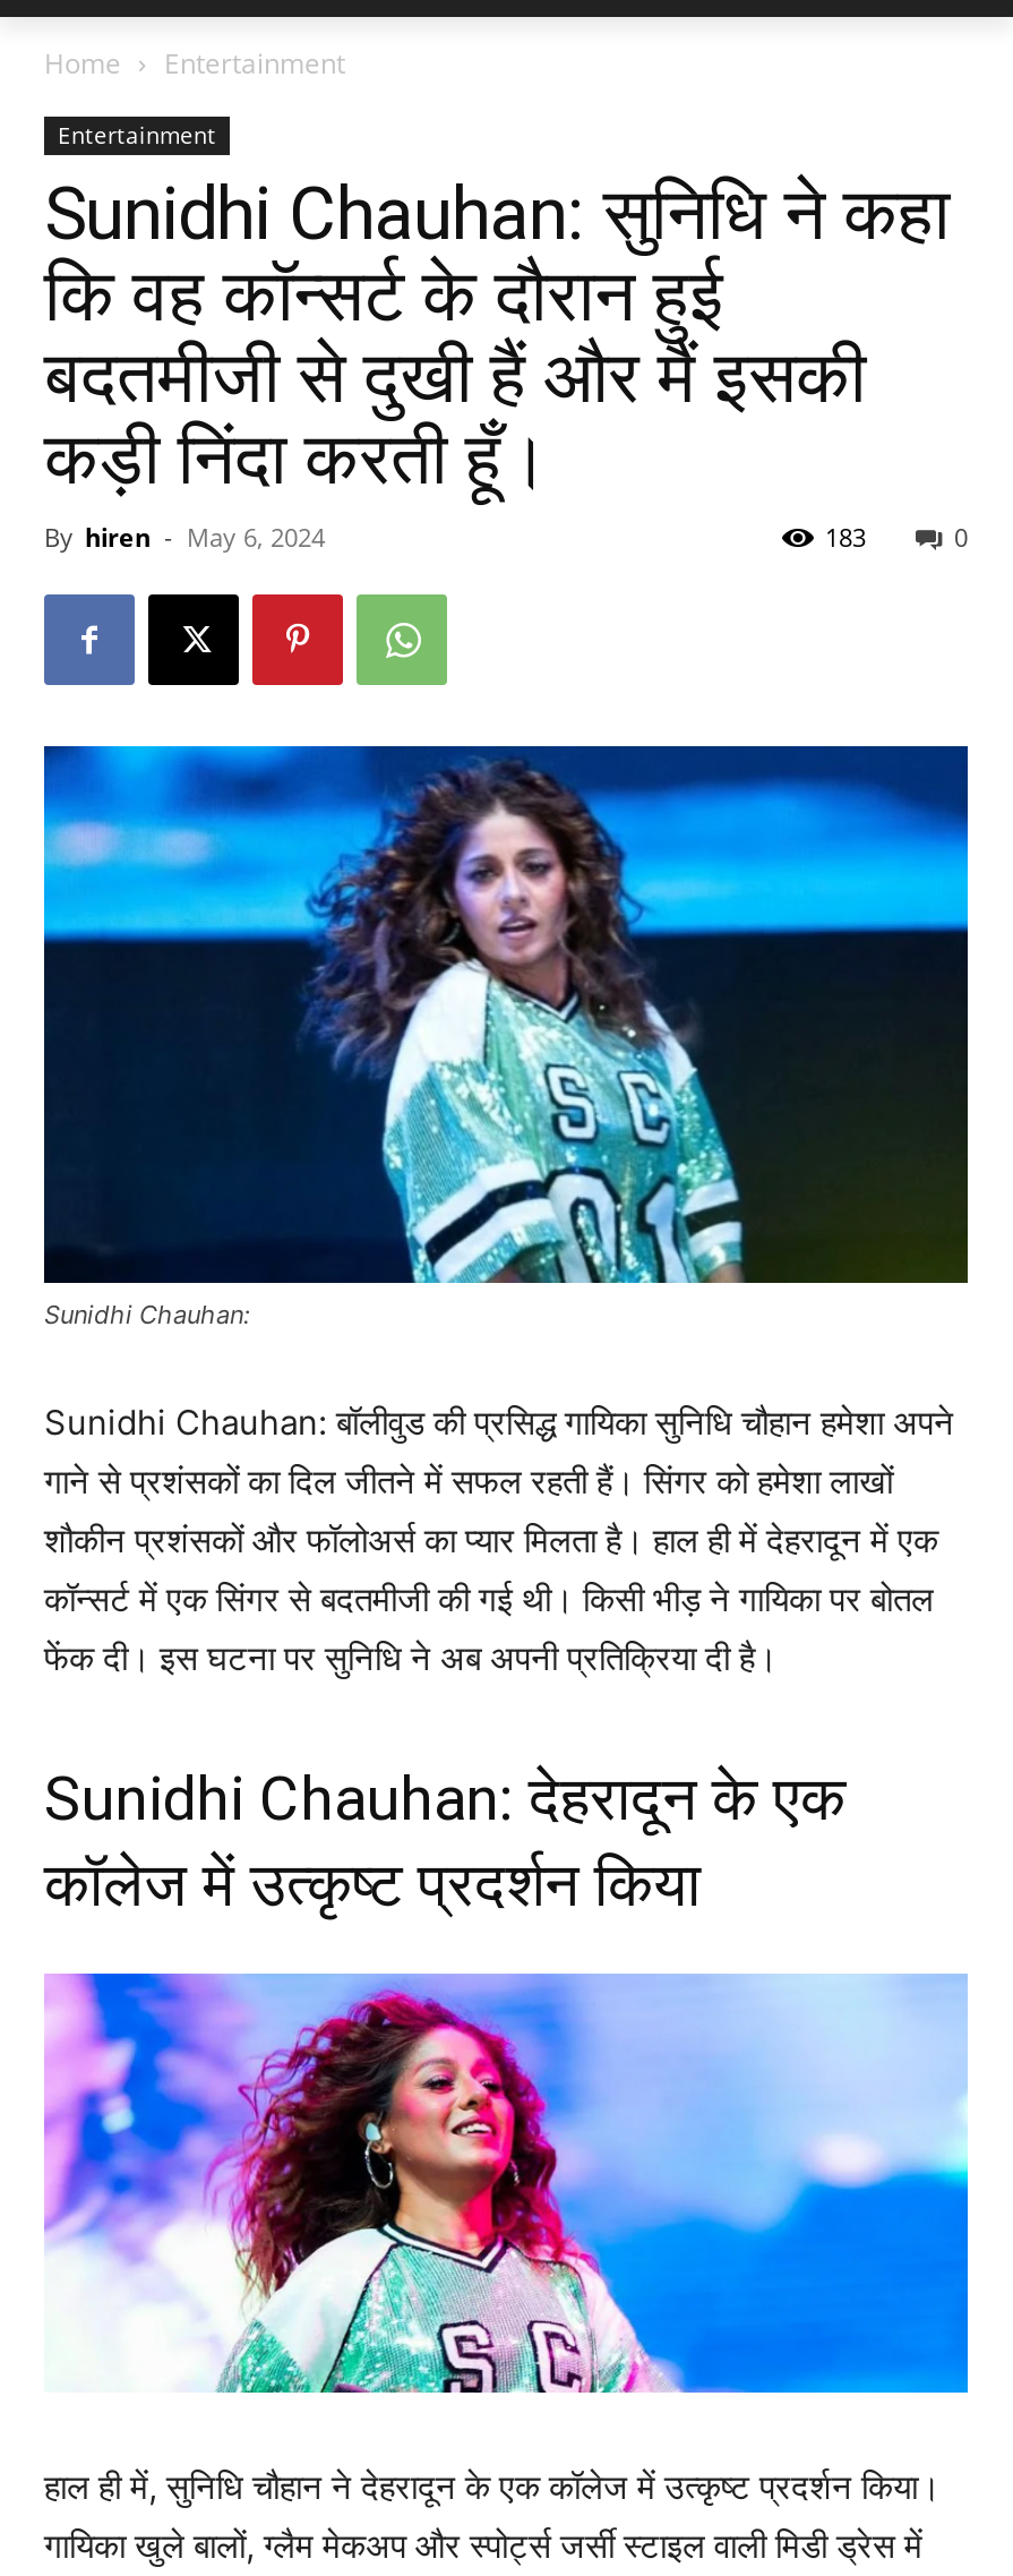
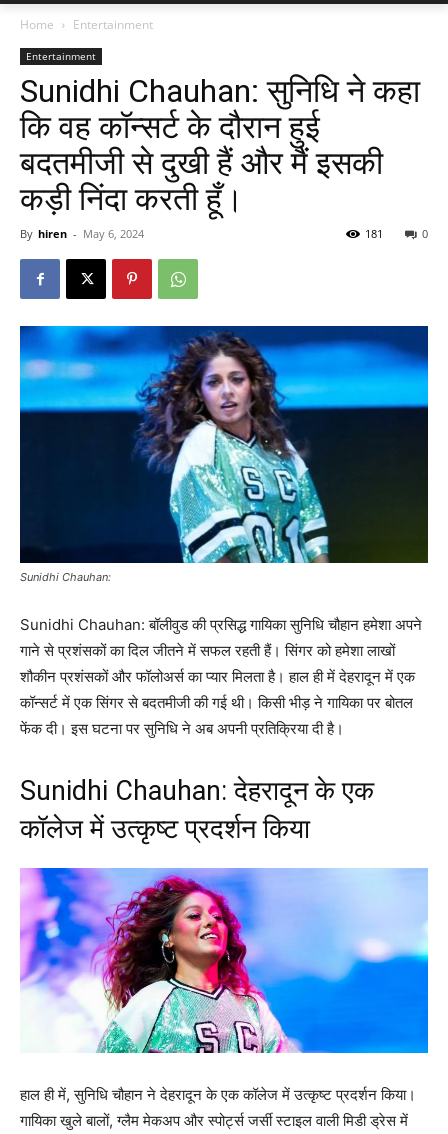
- 183
+ 181
